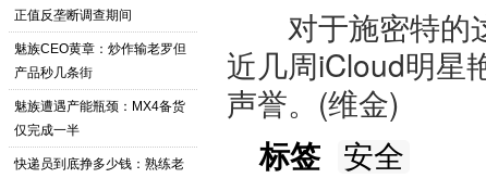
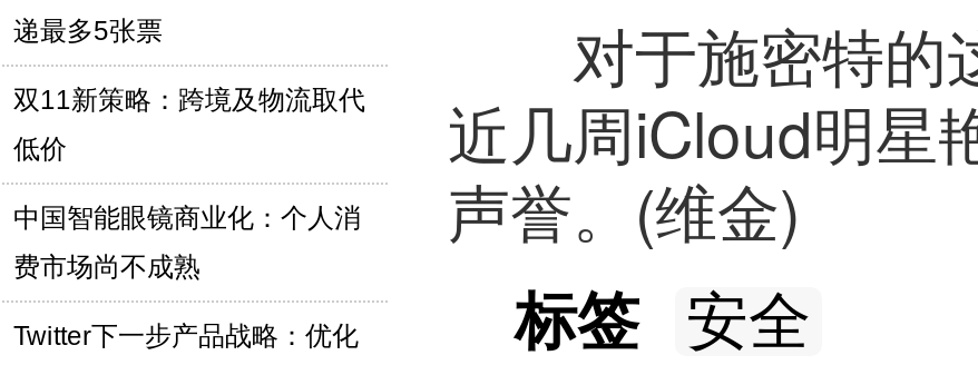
- 正值反垄断调查期间
+ 递最多5张票

- 魅族CEO黄章：炒作输老罗但
+ 双11新策略：跨境及物流取代

- 产品秒几条街
+ 低价

- 魅族遭遇产能瓶颈：MX4备货
+ 中国智能眼镜商业化：个人消

- 仅完成一半
+ 费市场尚不成熟

- 快递员到底挣多少钱：熟练老
+ Twitter下一步产品战略：优化
